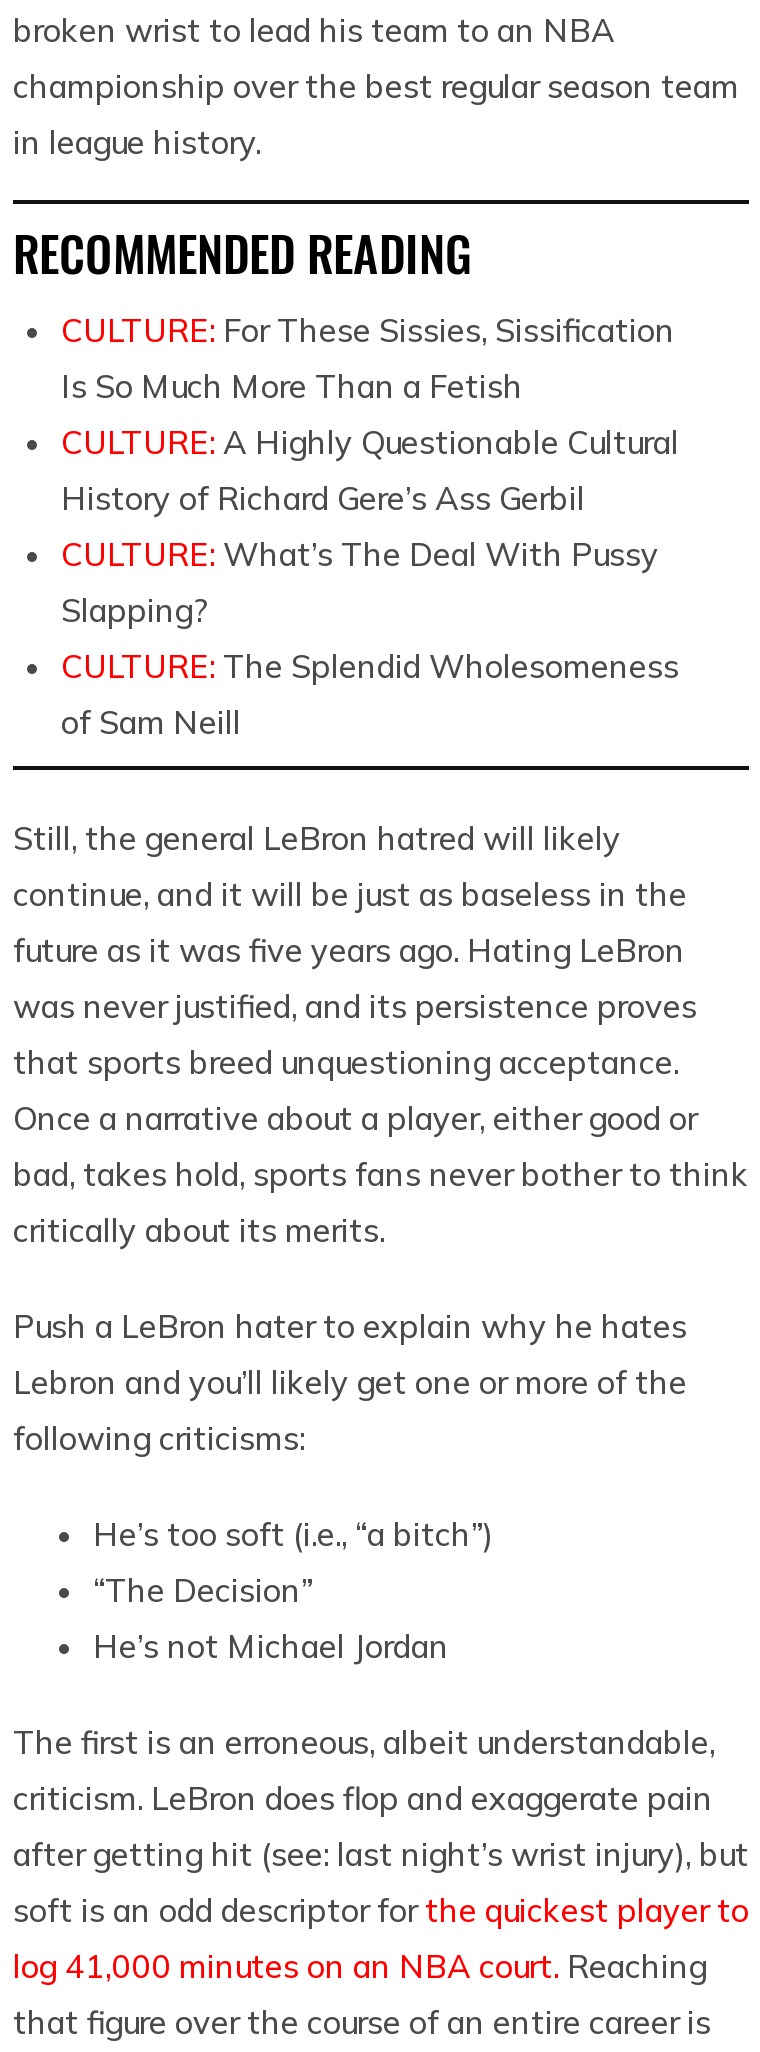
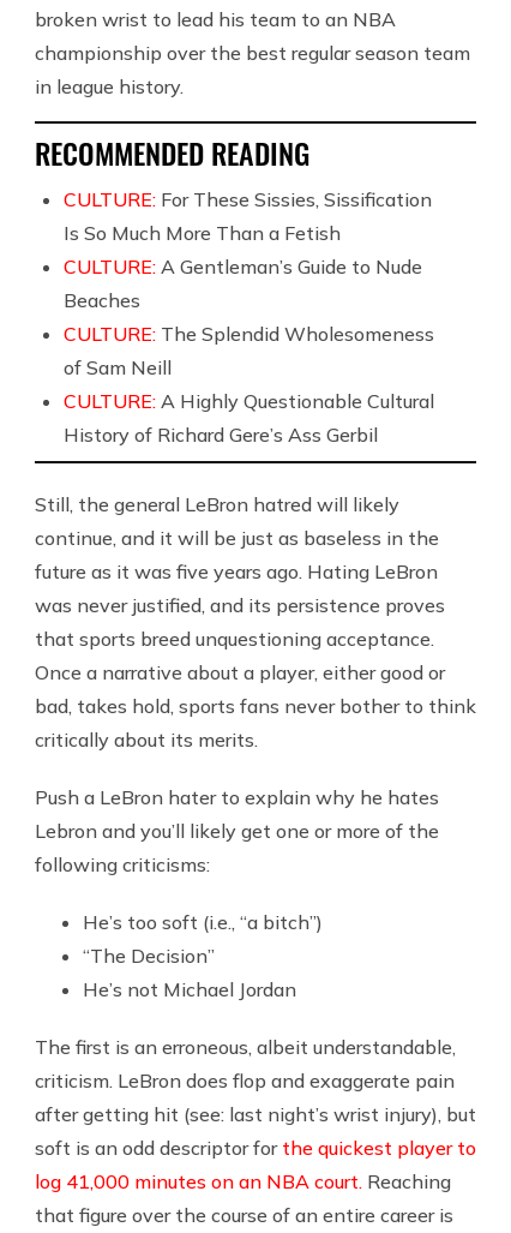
moved down: CULTURE: A Highly Questionable Cultural | History of Richard Gere’s Ass Gerbil

- CULTURE: What’s The Deal With Pussy
- Slapping?
+ CULTURE: A Gentleman’s Guide to Nude
+ Beaches

moved up: CULTURE: The Splendid Wholesomeness | of Sam Neill
